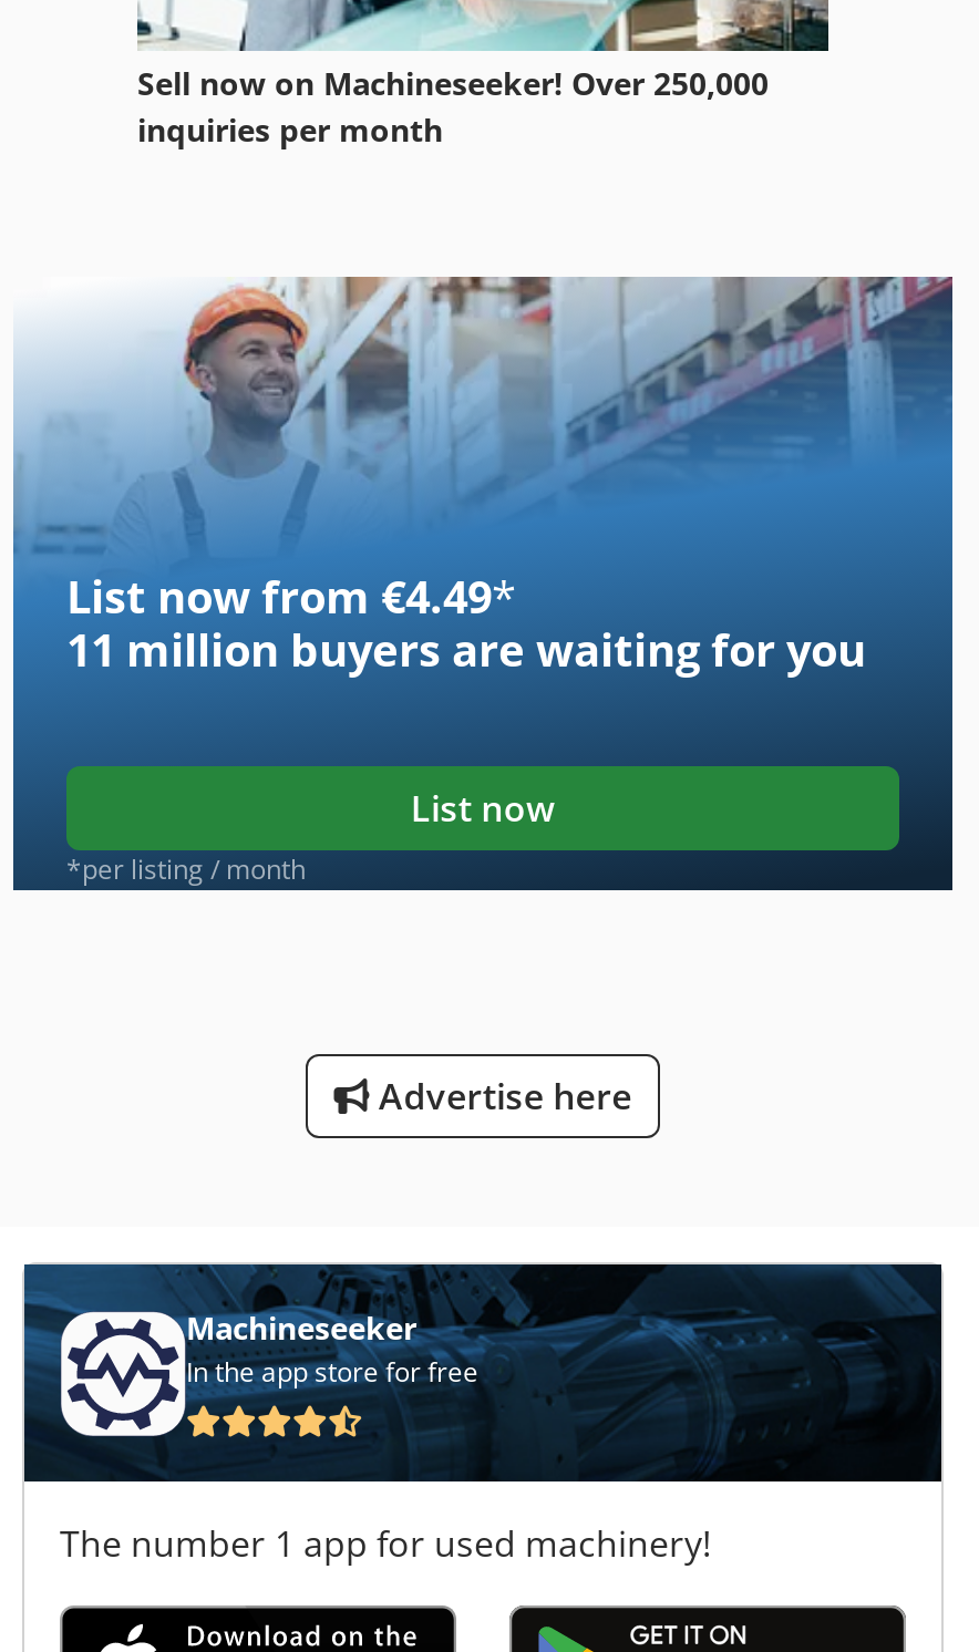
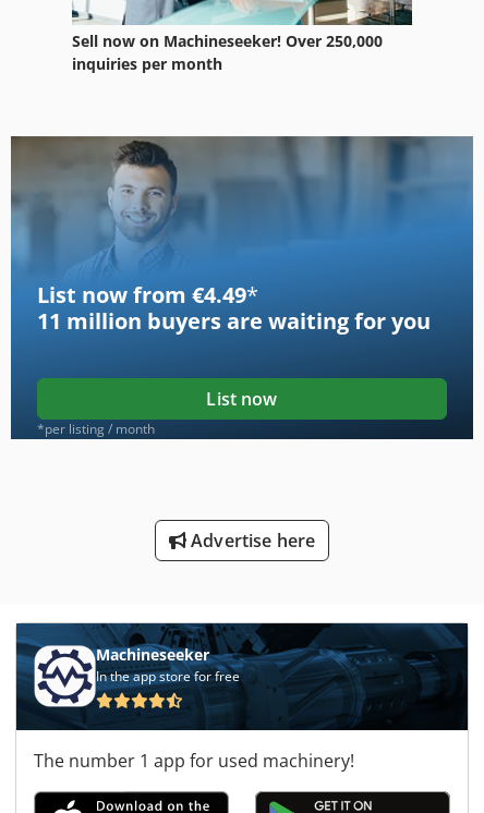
- [image]
+ [image]
